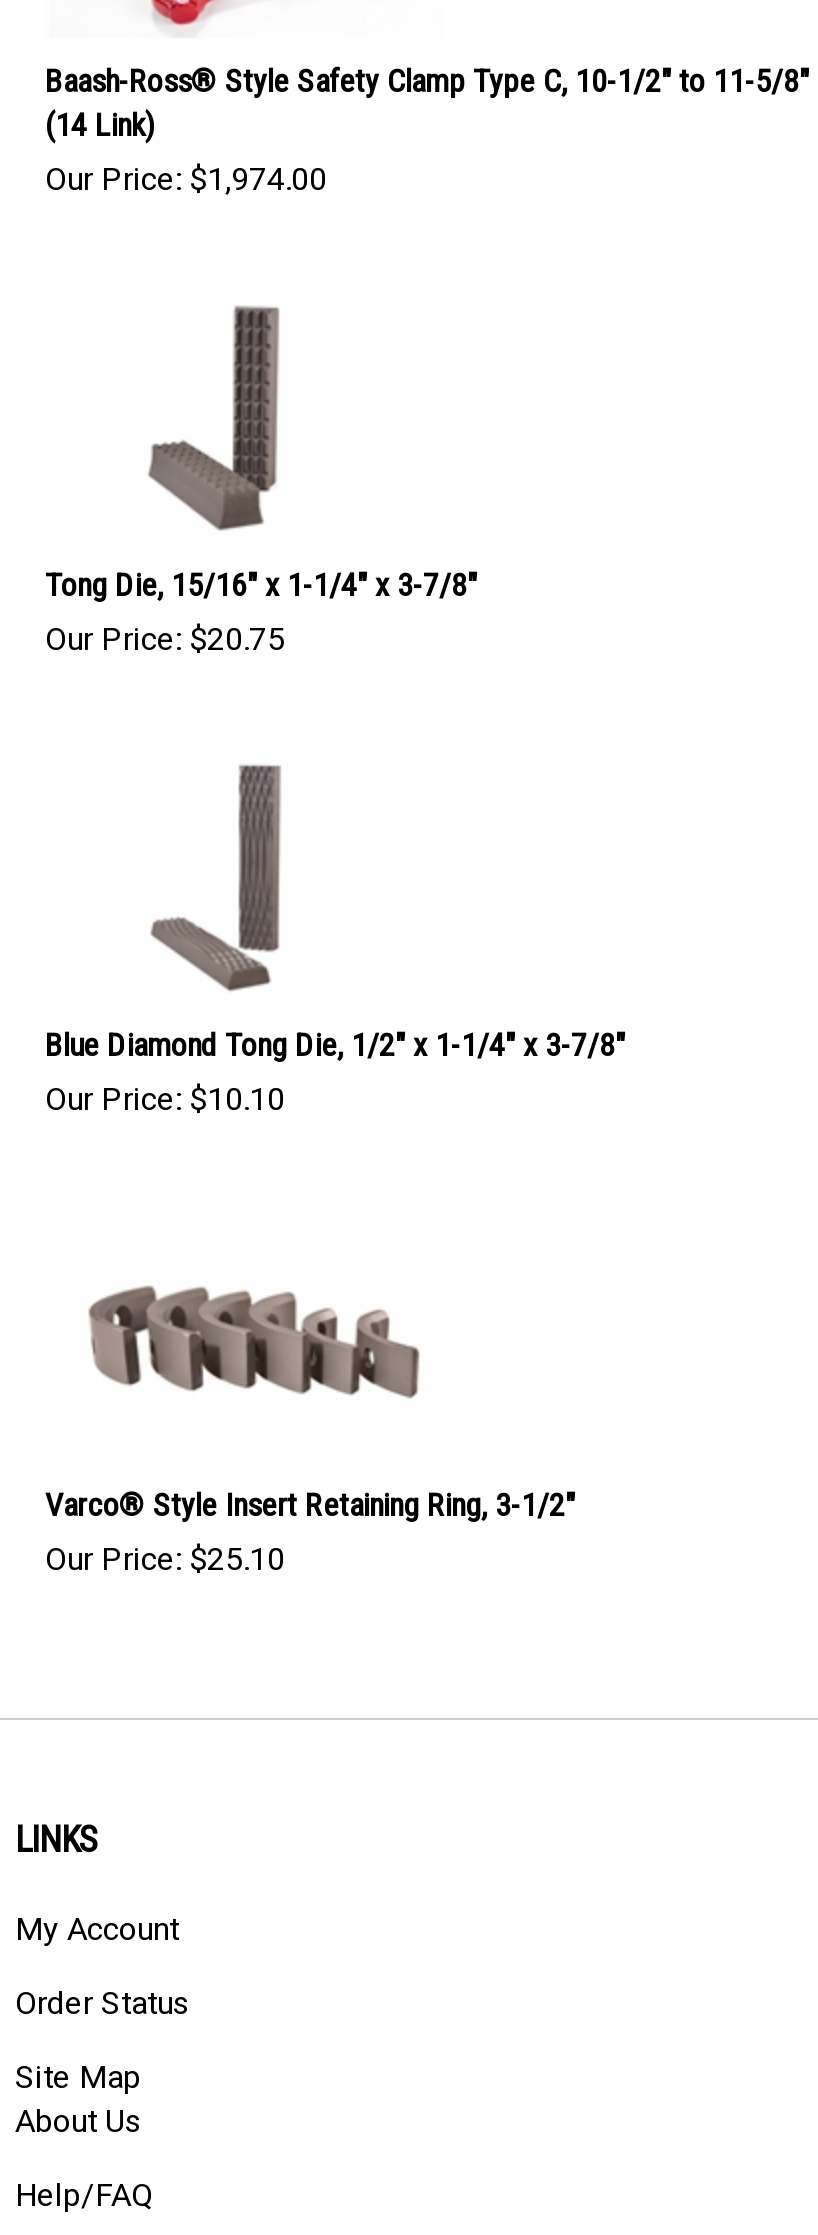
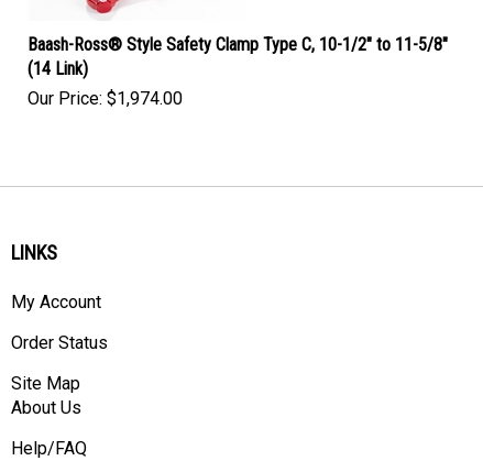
- [image]
- Tong Die, 15/16" x 1-1/4" x 3-7/8"
- Our Price: $20.75

- [image]
- Blue Diamond Tong Die, 1/2" x 1-1/4" x 3-7/8"
- Our Price: $10.10

- [image]

- Varco® Style Insert Retaining Ring, 3-1/2"
- Our Price: $25.10
